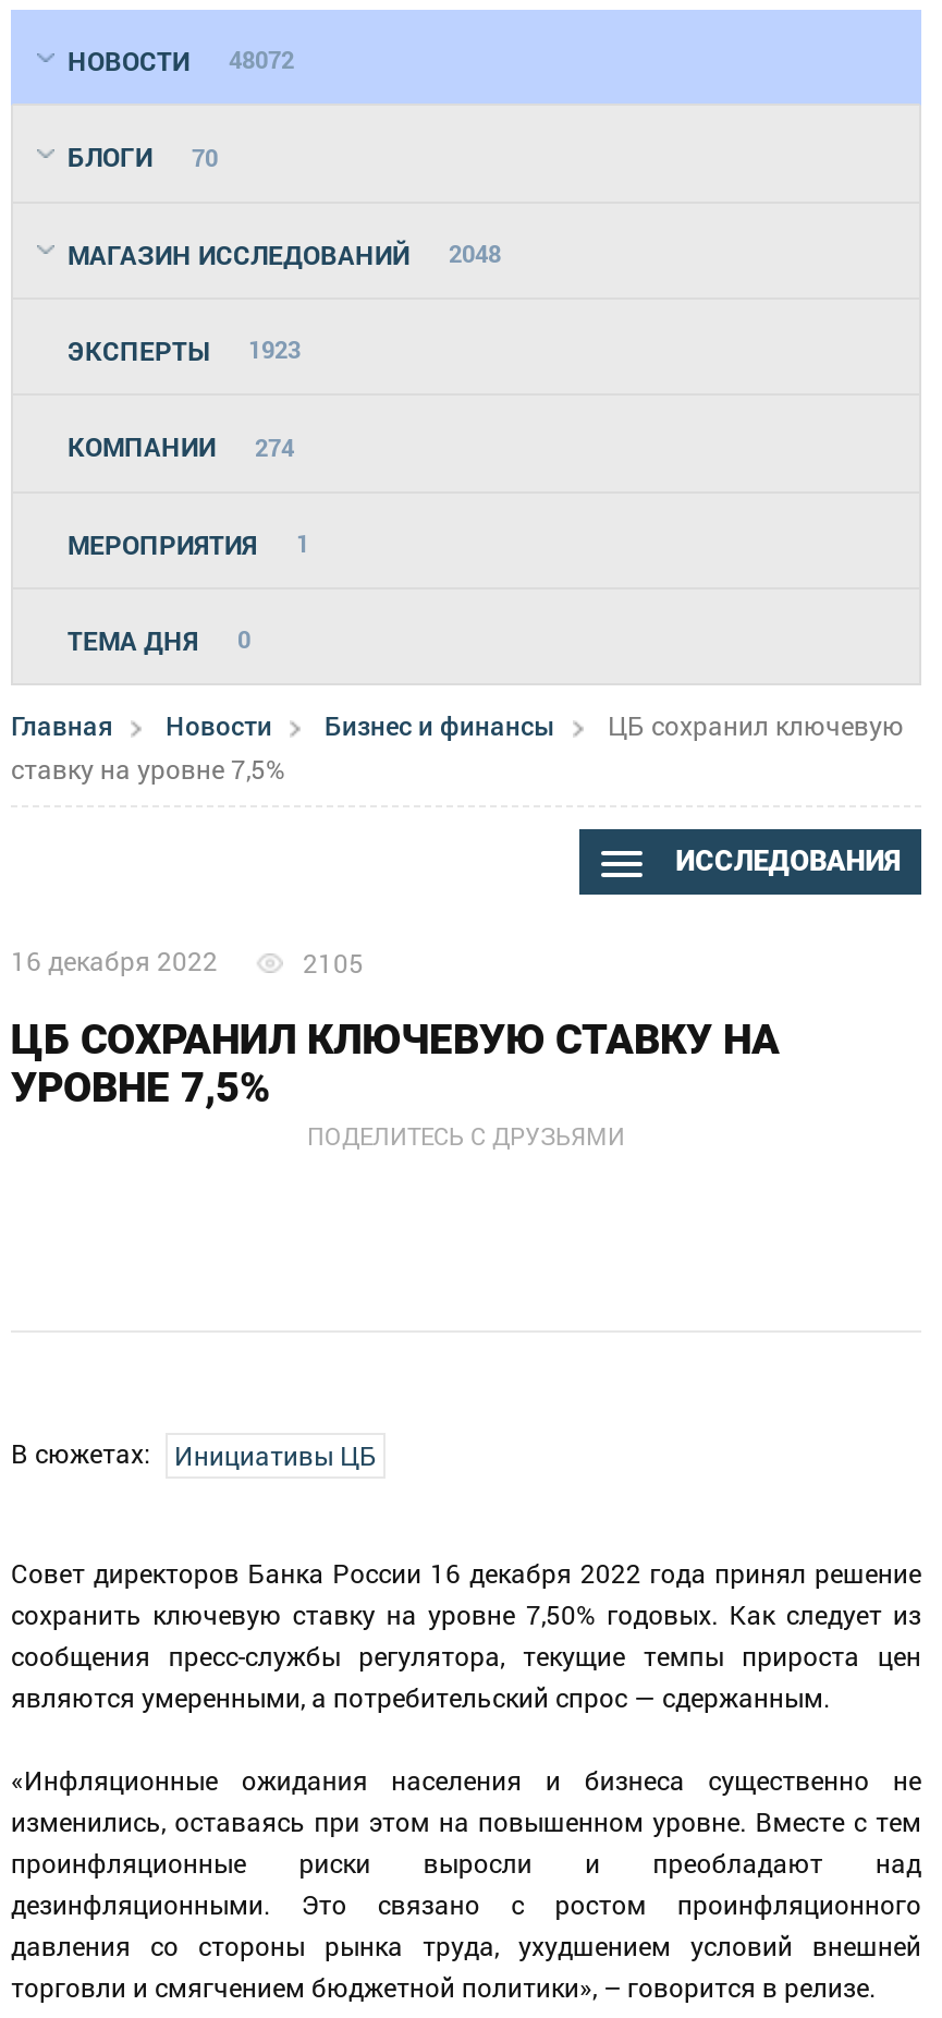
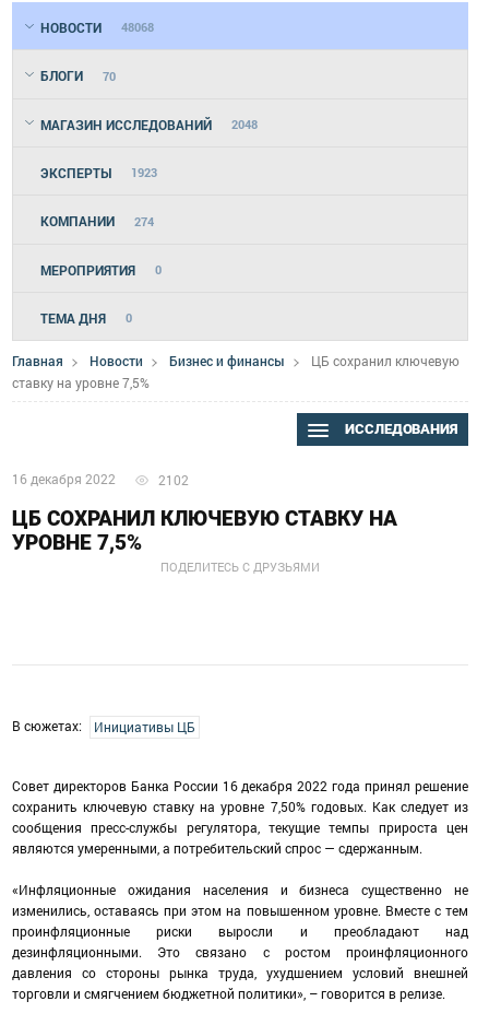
- НОВОСТИ 48072
+ НОВОСТИ 48068

- МЕРОПРИЯТИЯ 1
+ МЕРОПРИЯТИЯ 0

- 2105
+ 2102
